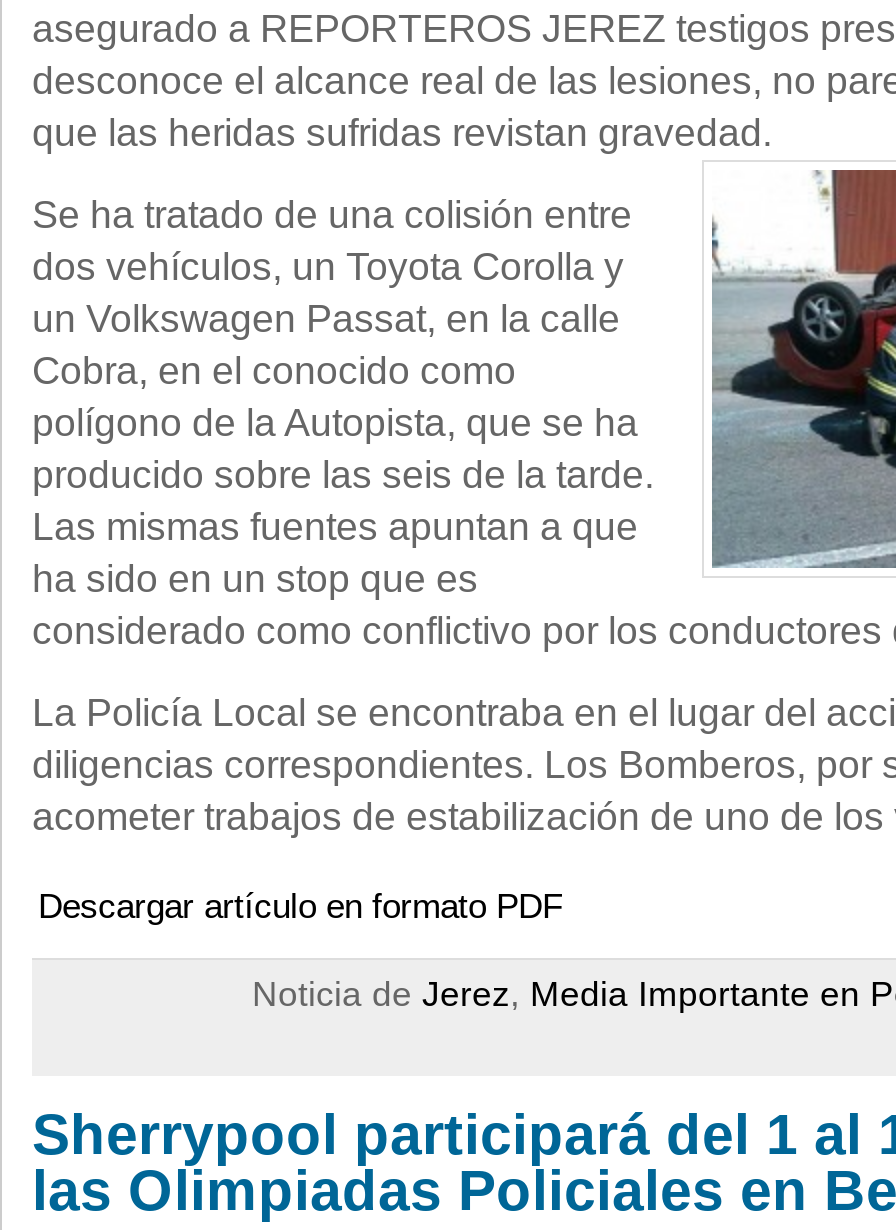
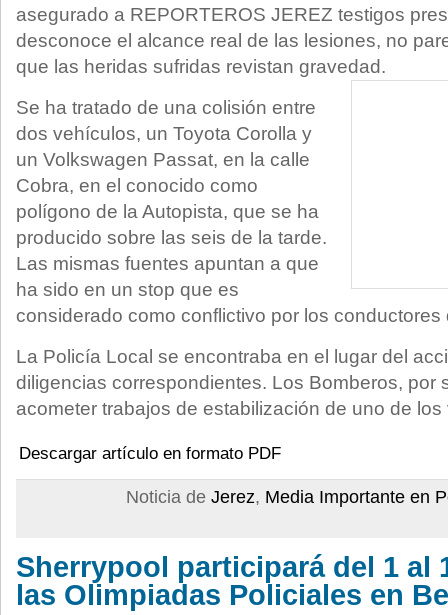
- [image]
